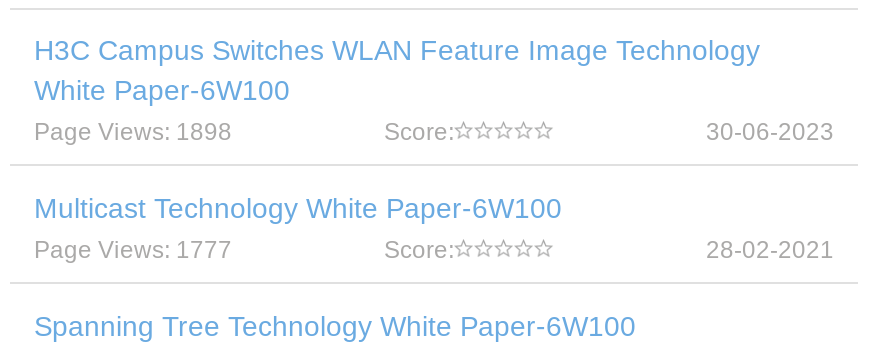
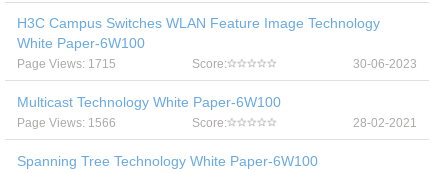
- Page Views: 1898
+ Page Views: 1715

- Page Views: 1777
+ Page Views: 1566
